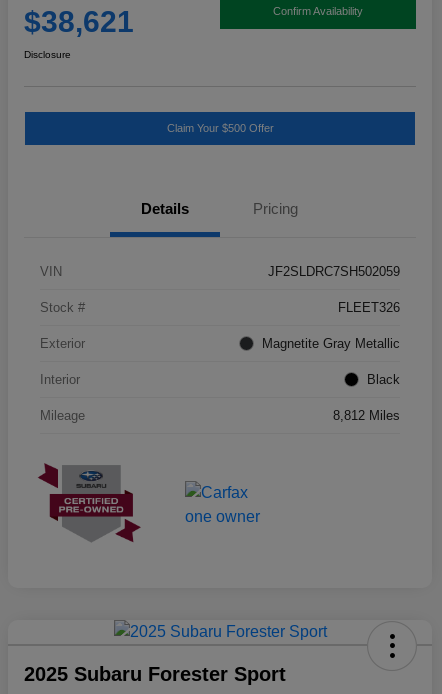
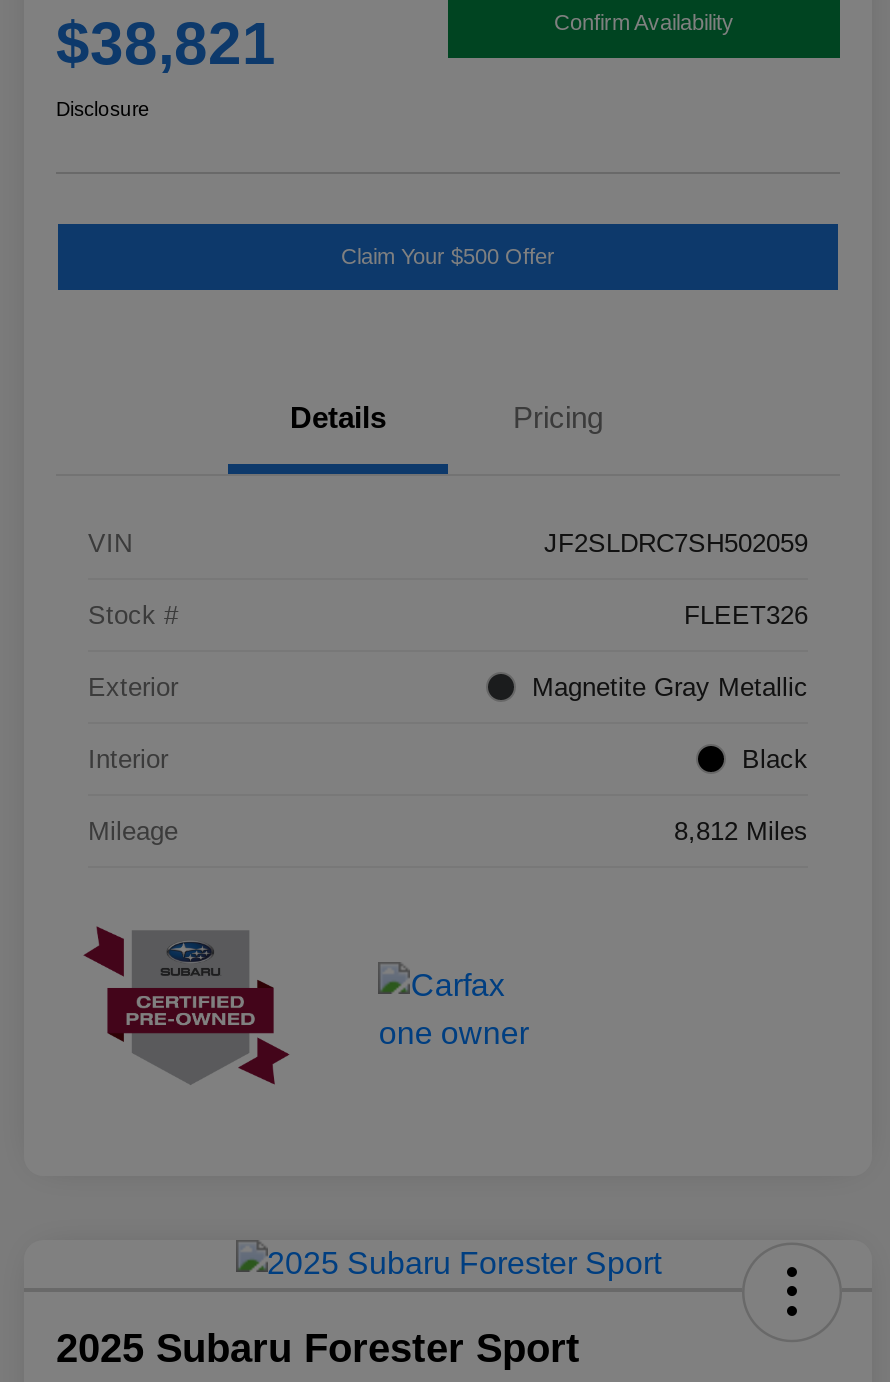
- $38,621
+ $38,821
